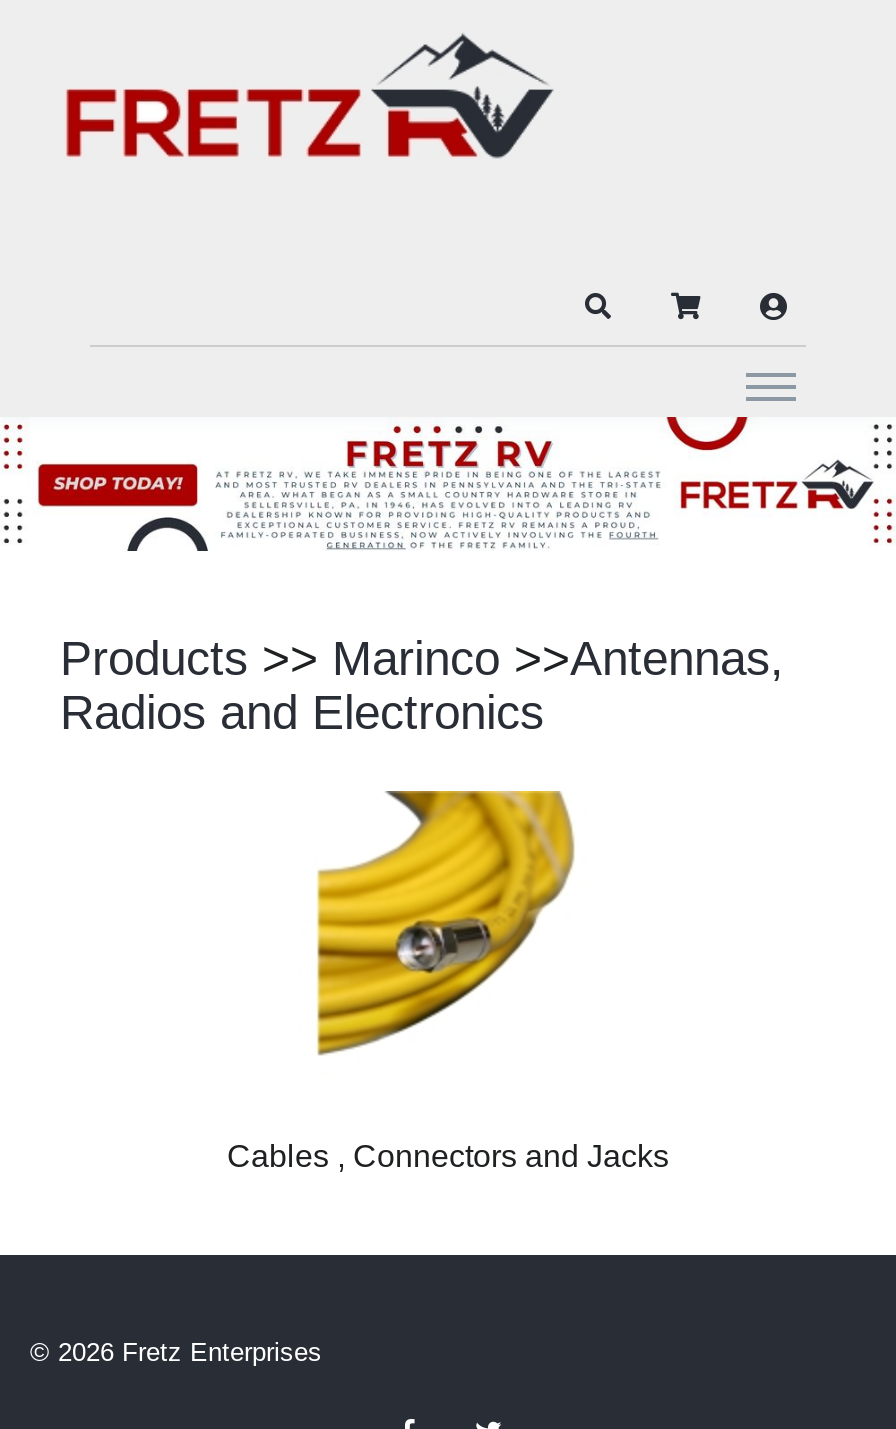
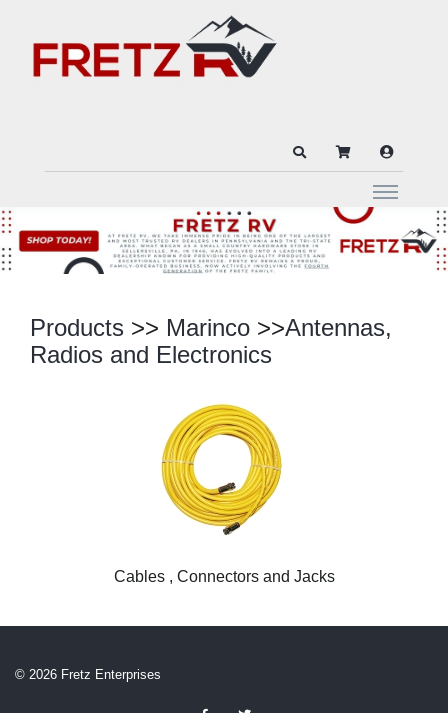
- [image]
+ [image]
